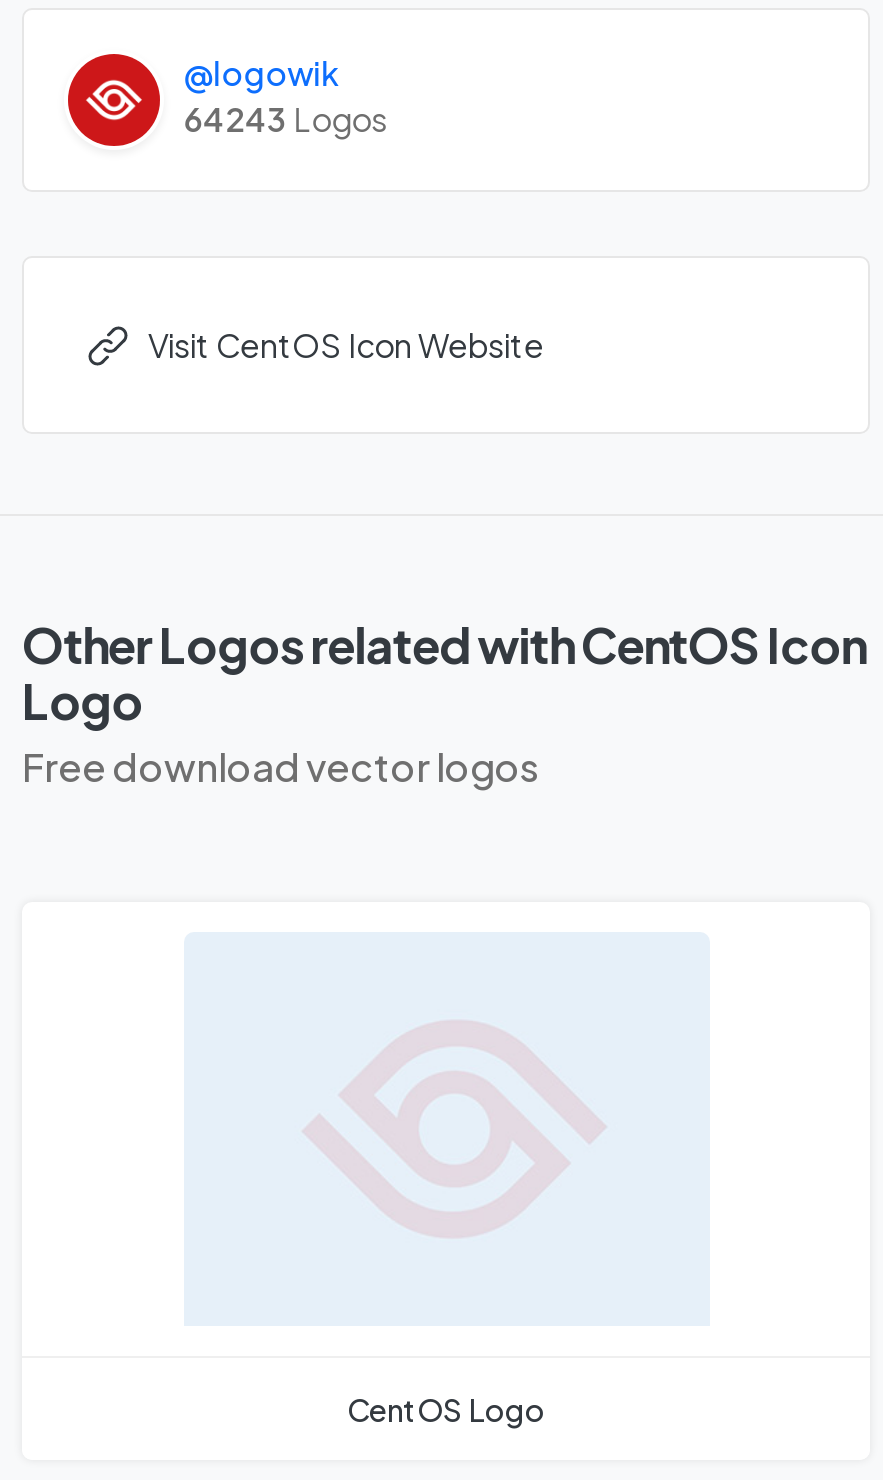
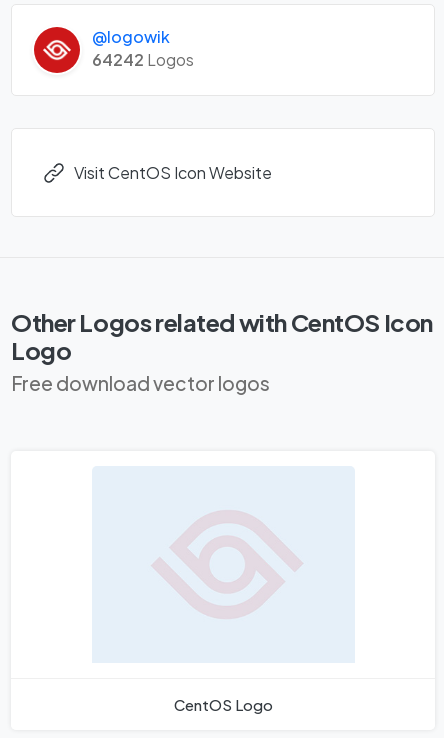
- 64243 Logos
+ 64242 Logos
